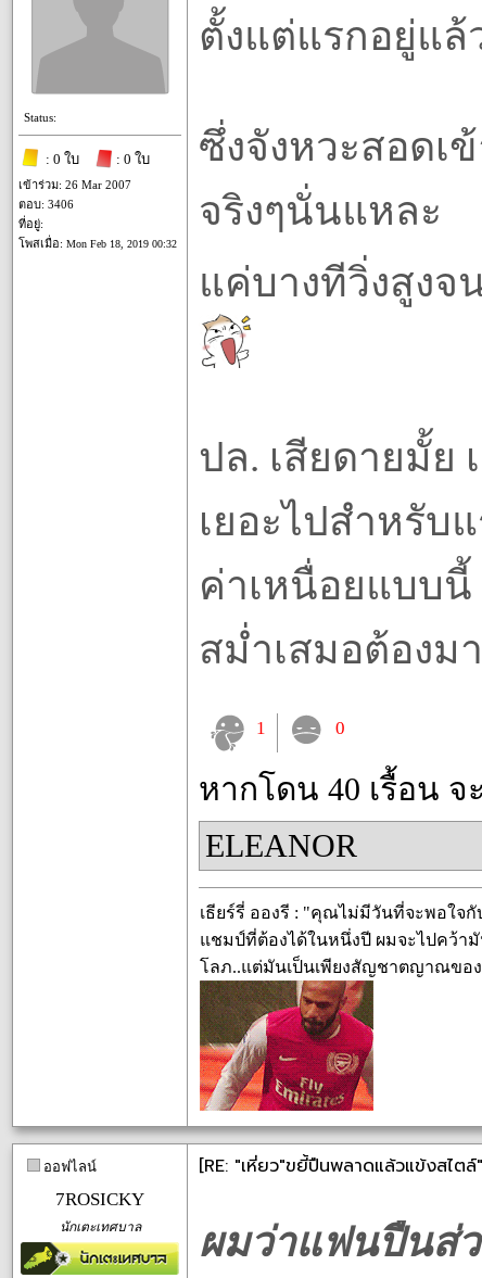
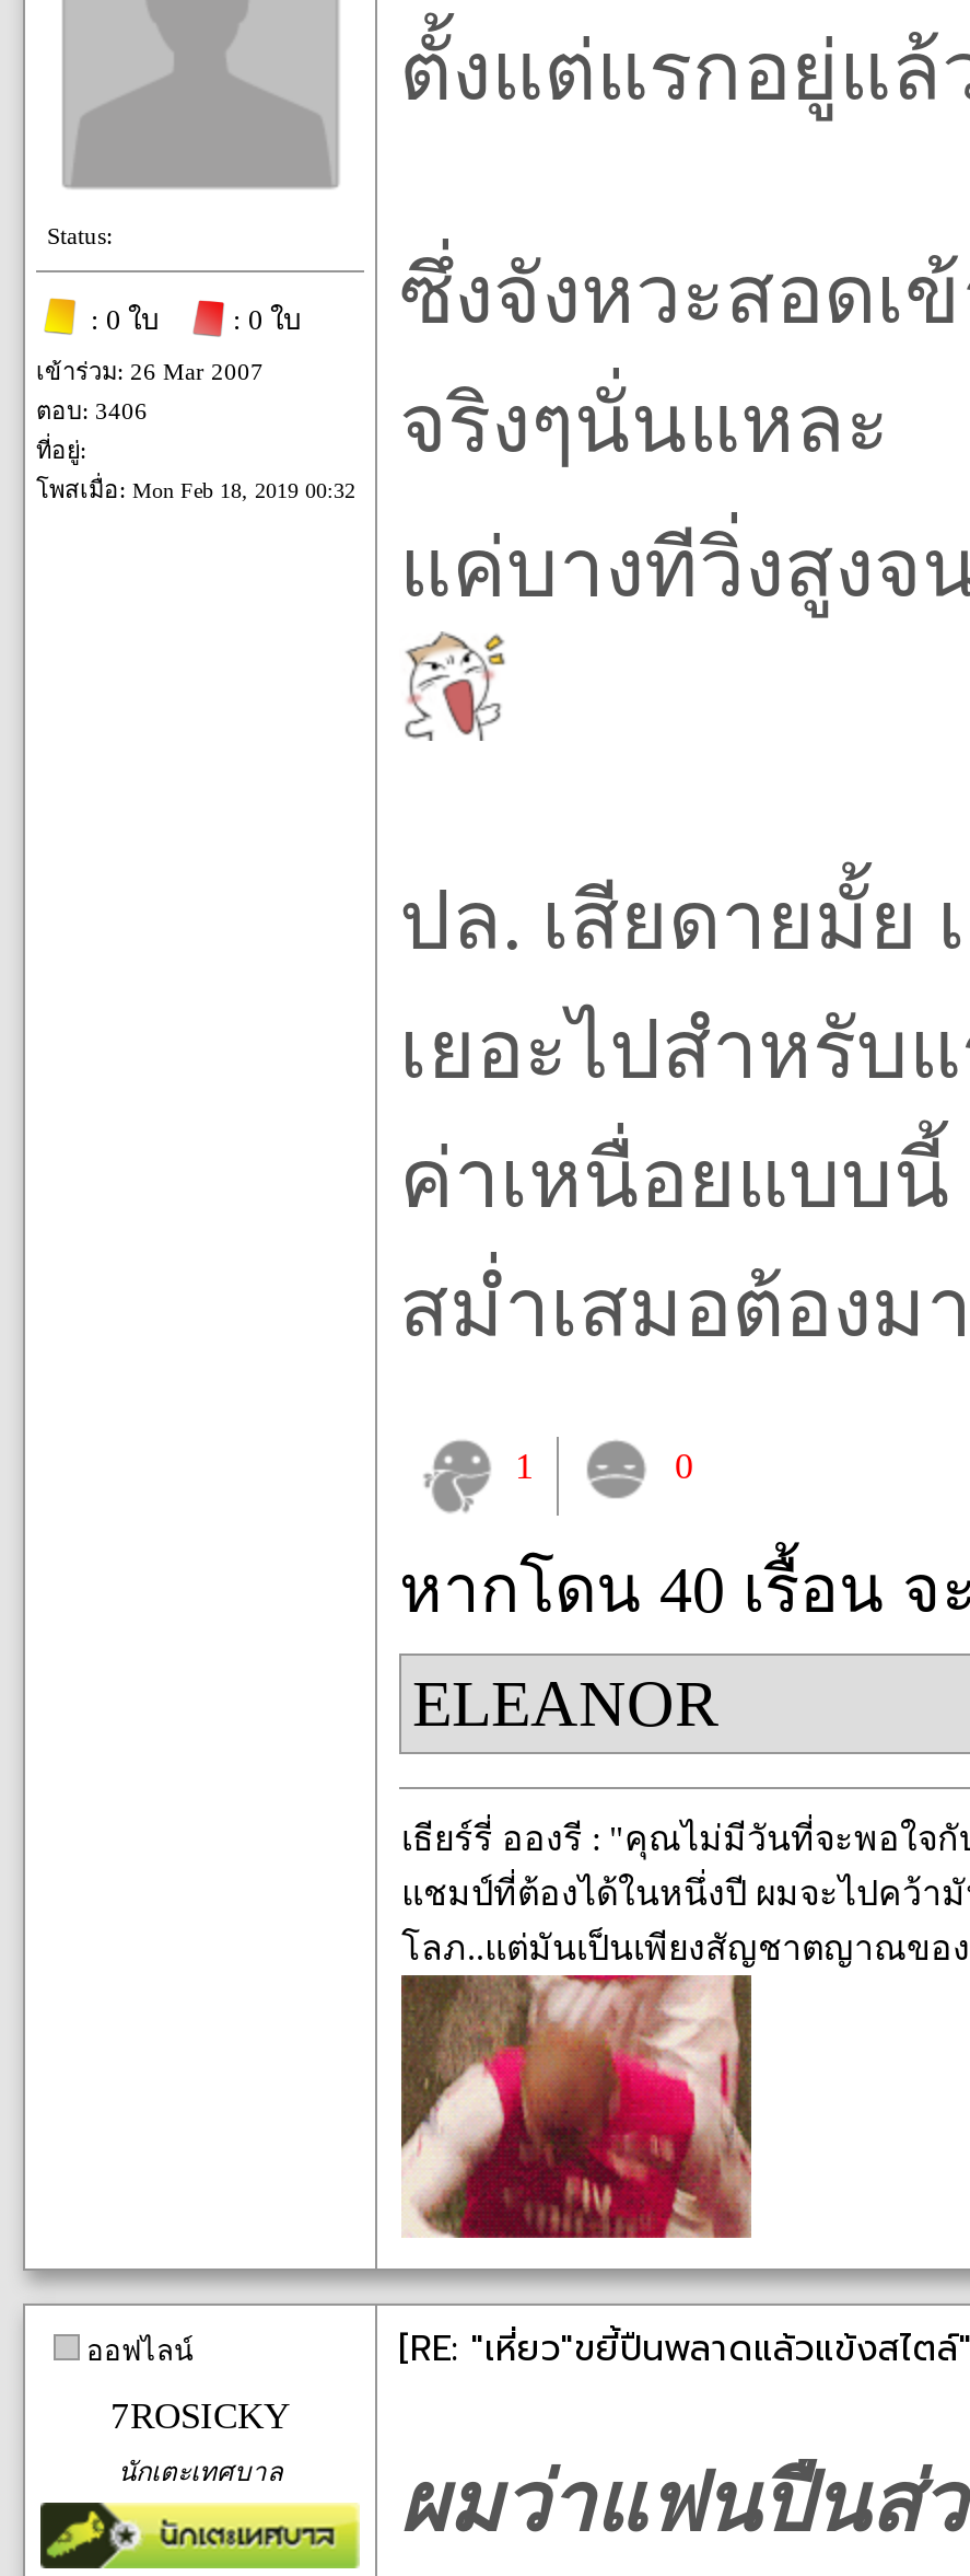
- [image]
+ [image]
